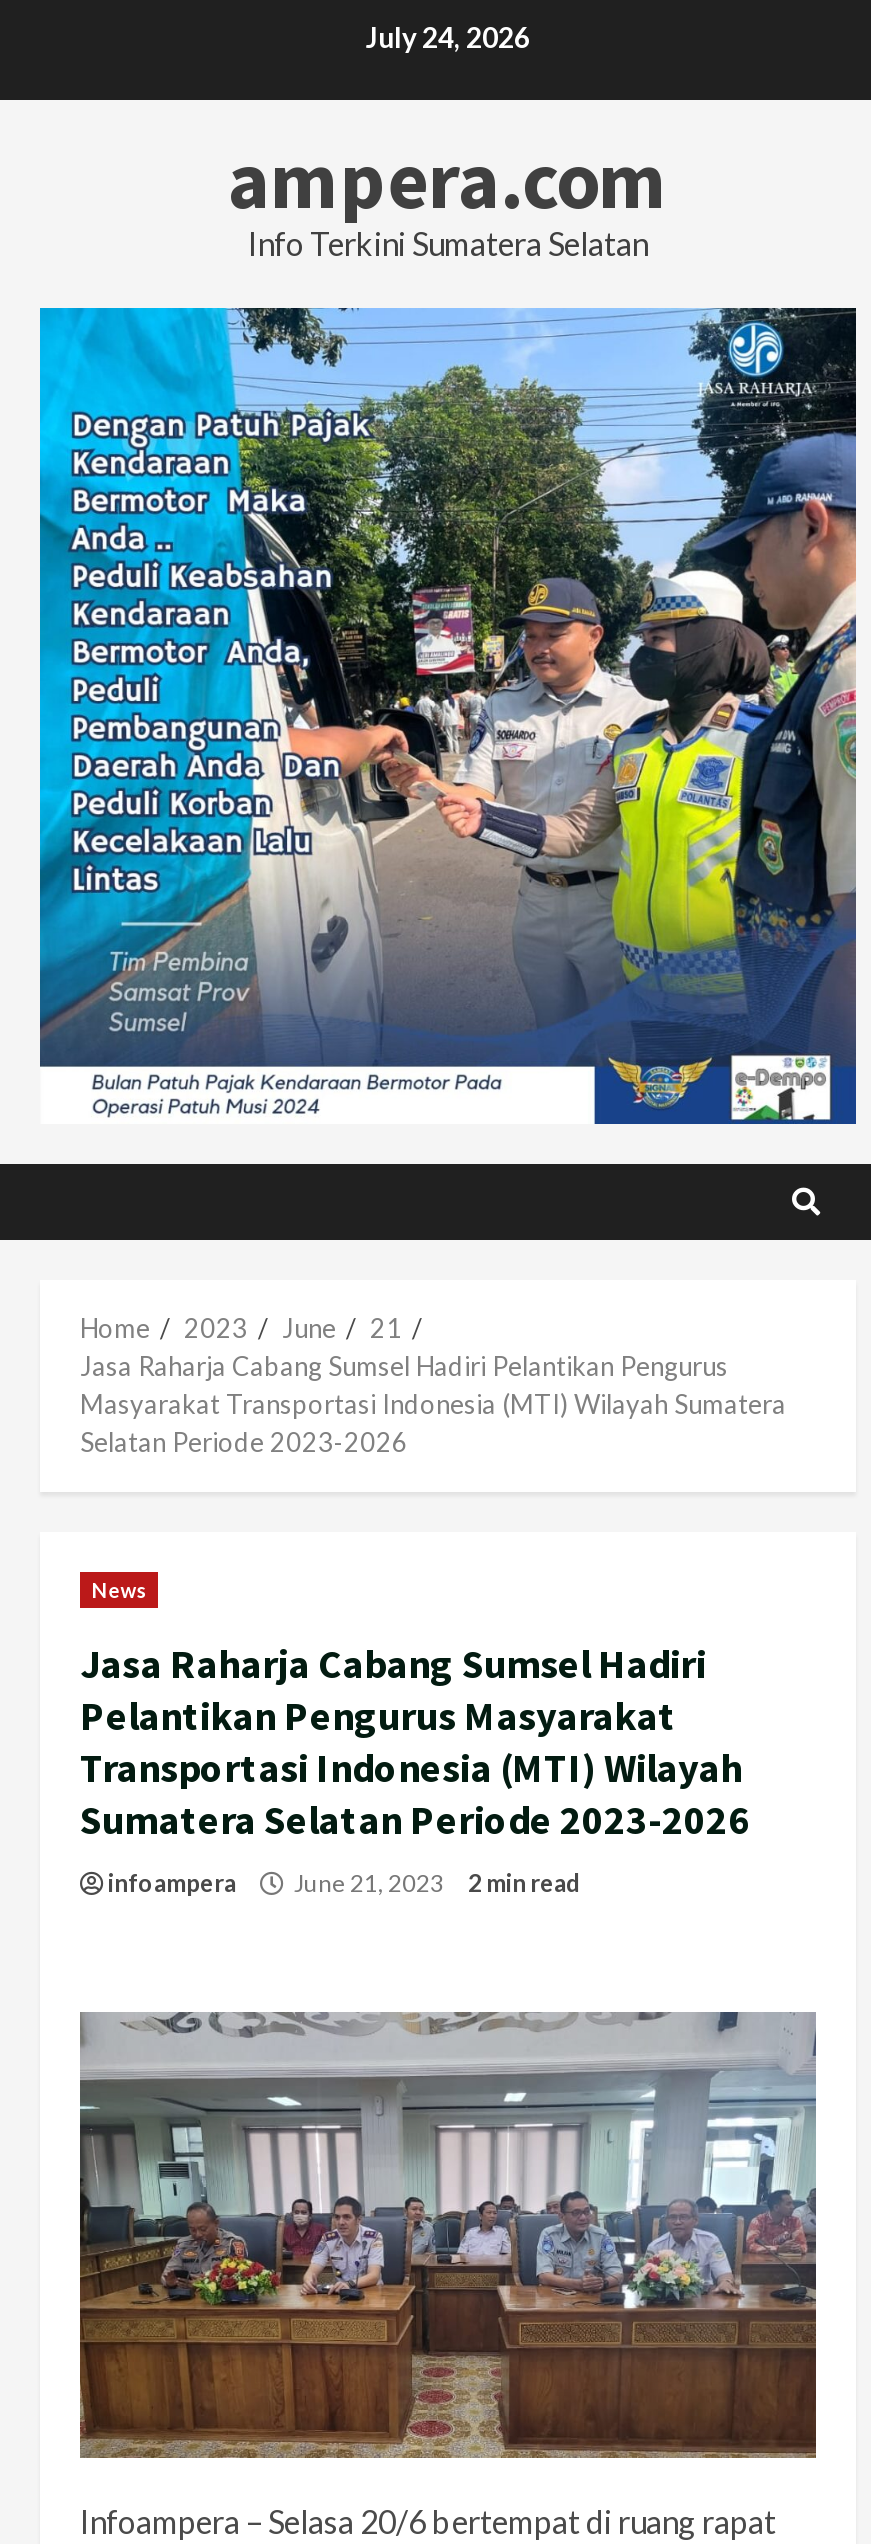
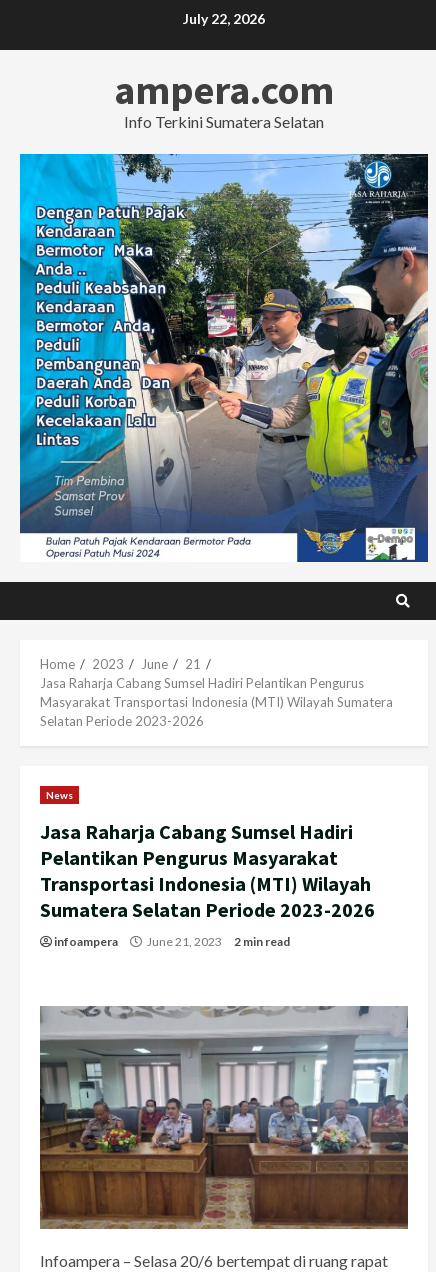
- July 24, 2026
+ July 22, 2026
